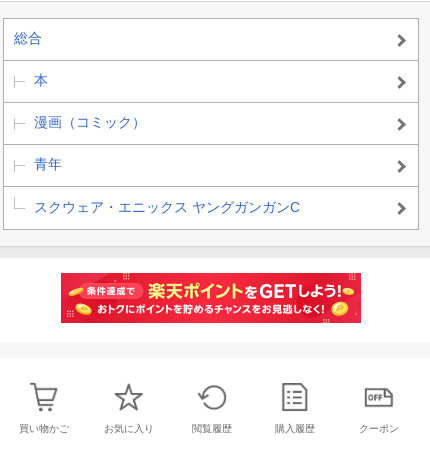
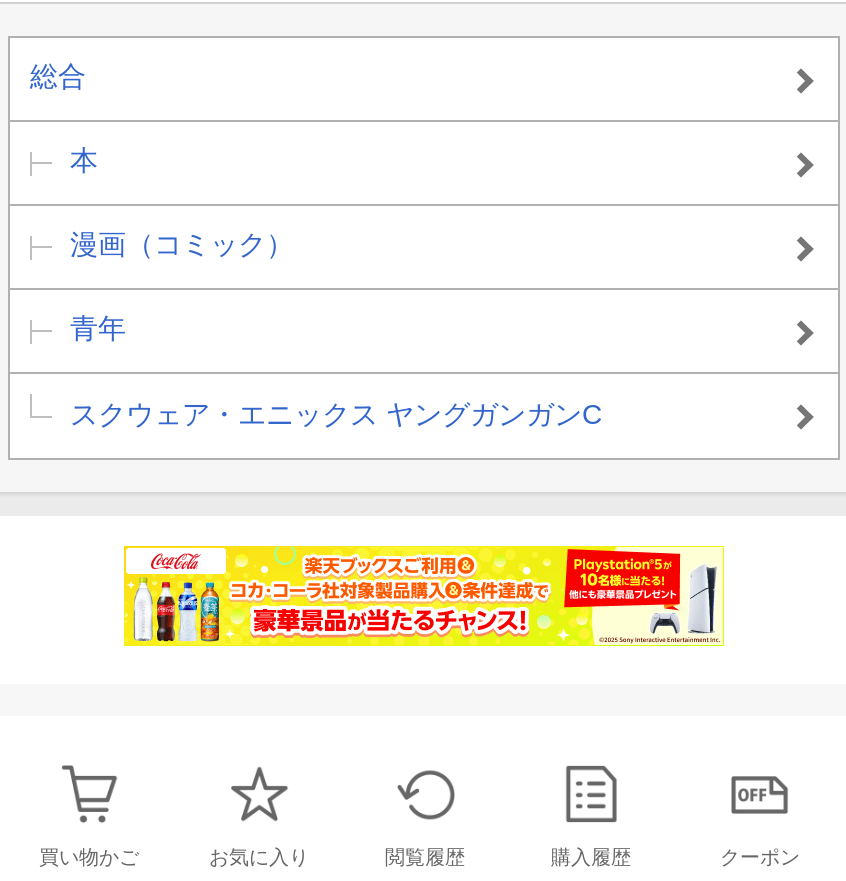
- [image]
+ [image]
